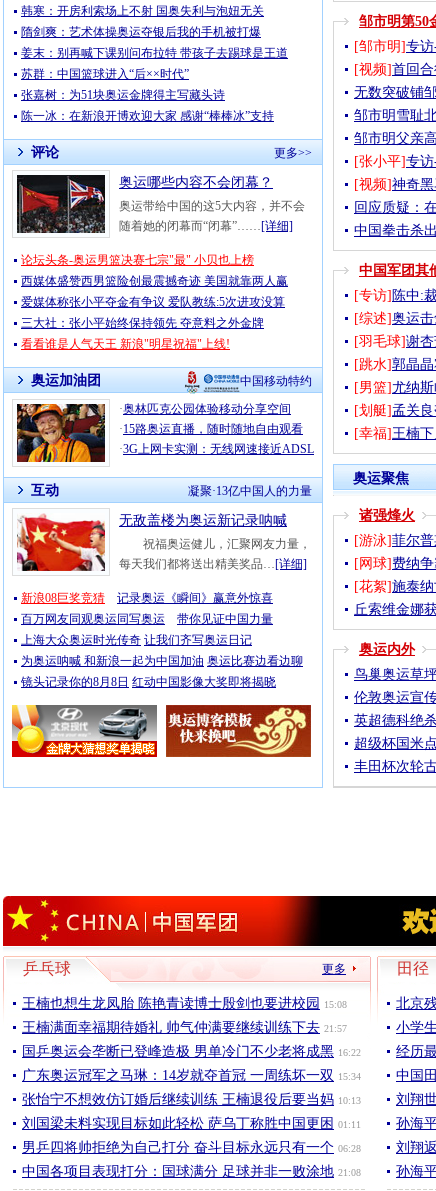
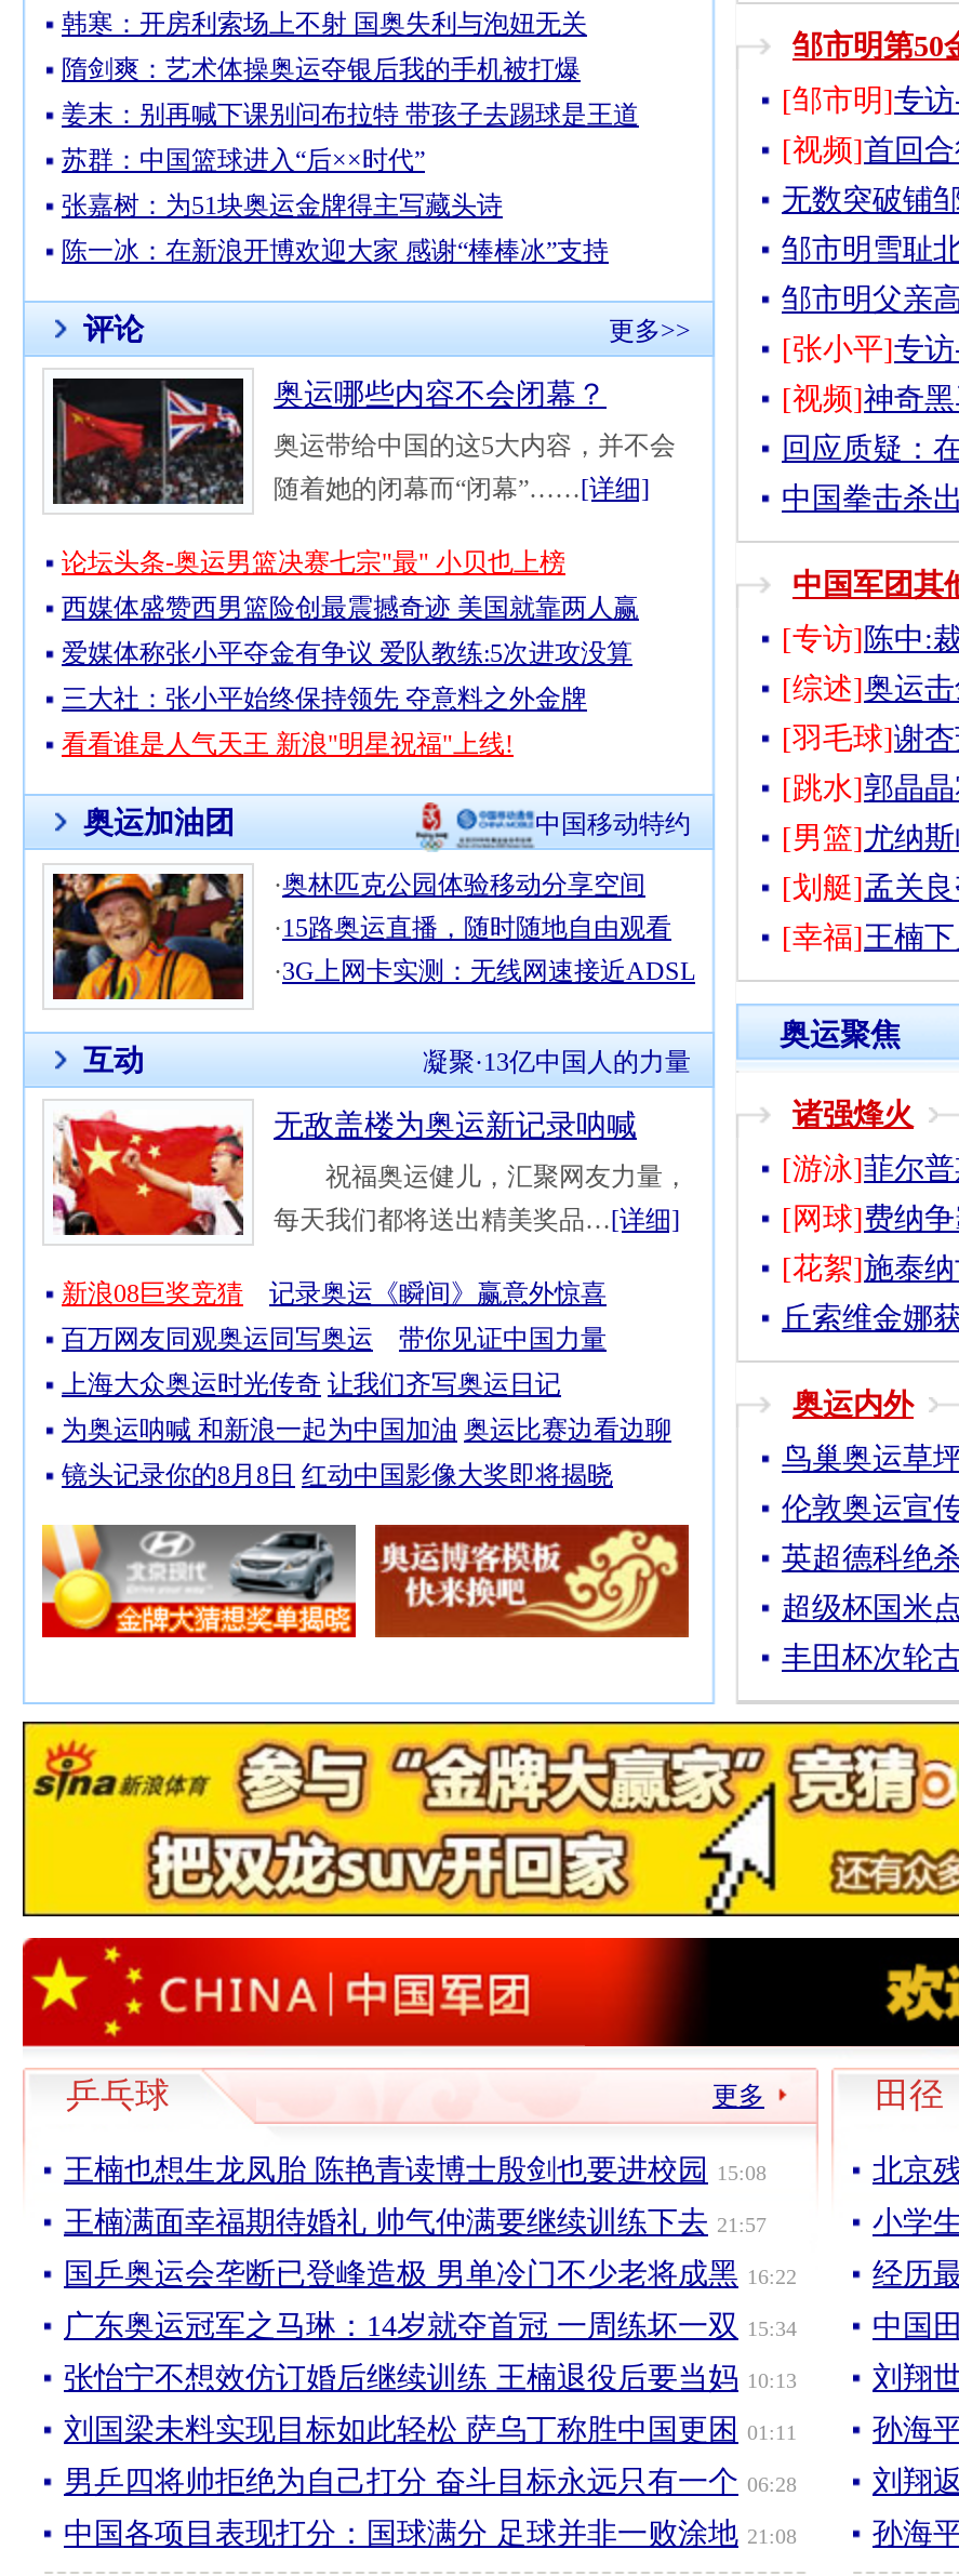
+ [image]
